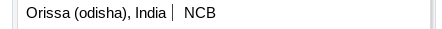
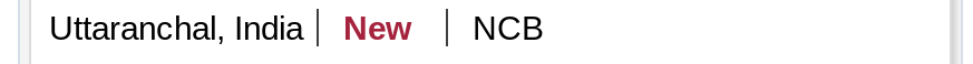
- Orissa (odisha), India
+ Uttaranchal, India
+ New
